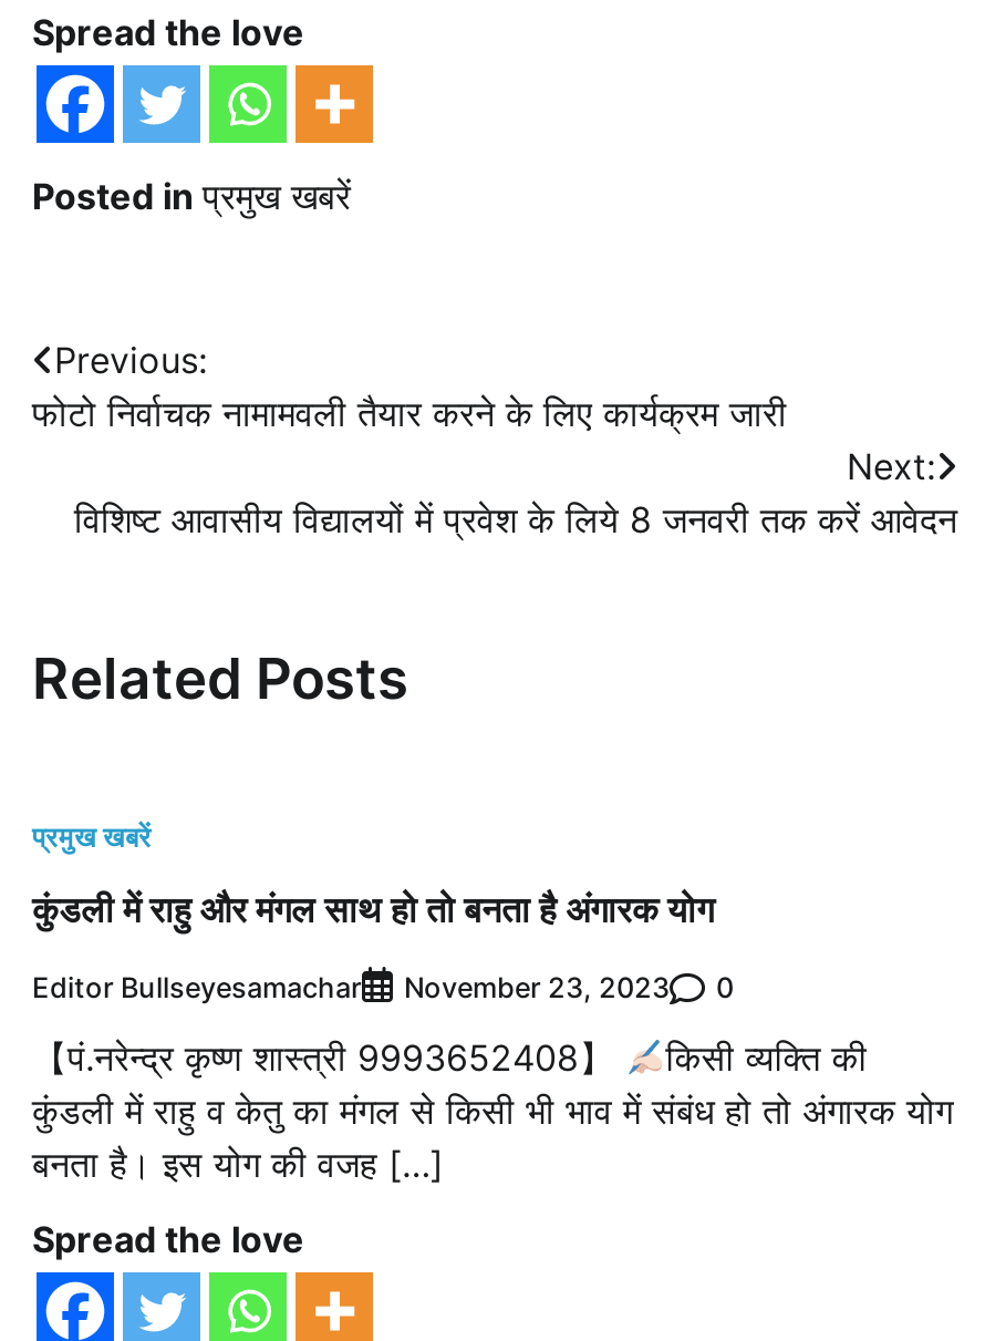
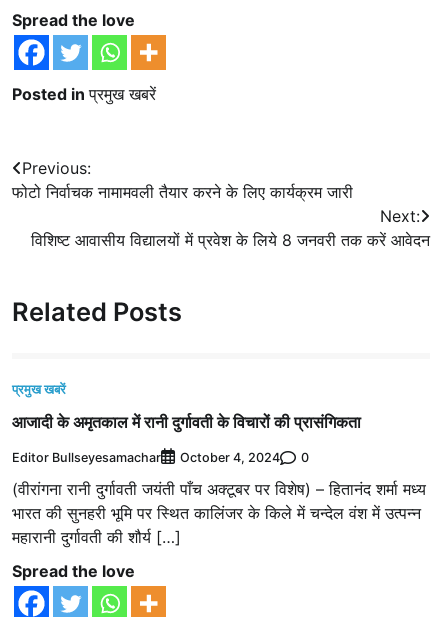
- कुंडली में राहु और मंगल साथ हो तो बनता है अंगारक योग
+ आजादी के अमृतकाल में रानी दुर्गावती के विचारों की प्रासंगिकता

- Editor Bullseyesamachar November 23, 2023 0
+ Editor Bullseyesamachar October 4, 2024 0

- 【पं.नरेन्द्र कृष्ण शास्त्री 9993652408】
- किसी व्यक्ति की
- कुंडली में राहु व केतु का मंगल से किसी भी भाव में संबंध हो तो अंगारक योग
- बनता है। इस योग की वजह […]
+ (वीरांगना रानी दुर्गावती जयंती पाँच अक्टूबर पर विशेष) – हितानंद शर्मा मध्य
+ भारत की सुनहरी भूमि पर स्थित कालिंजर के किले में चन्देल वंश में उत्पन्न
+ महारानी दुर्गावती की शौर्य […]
